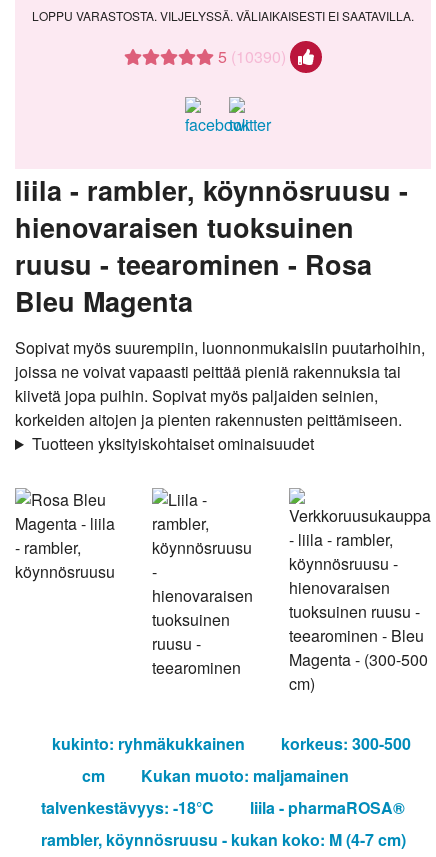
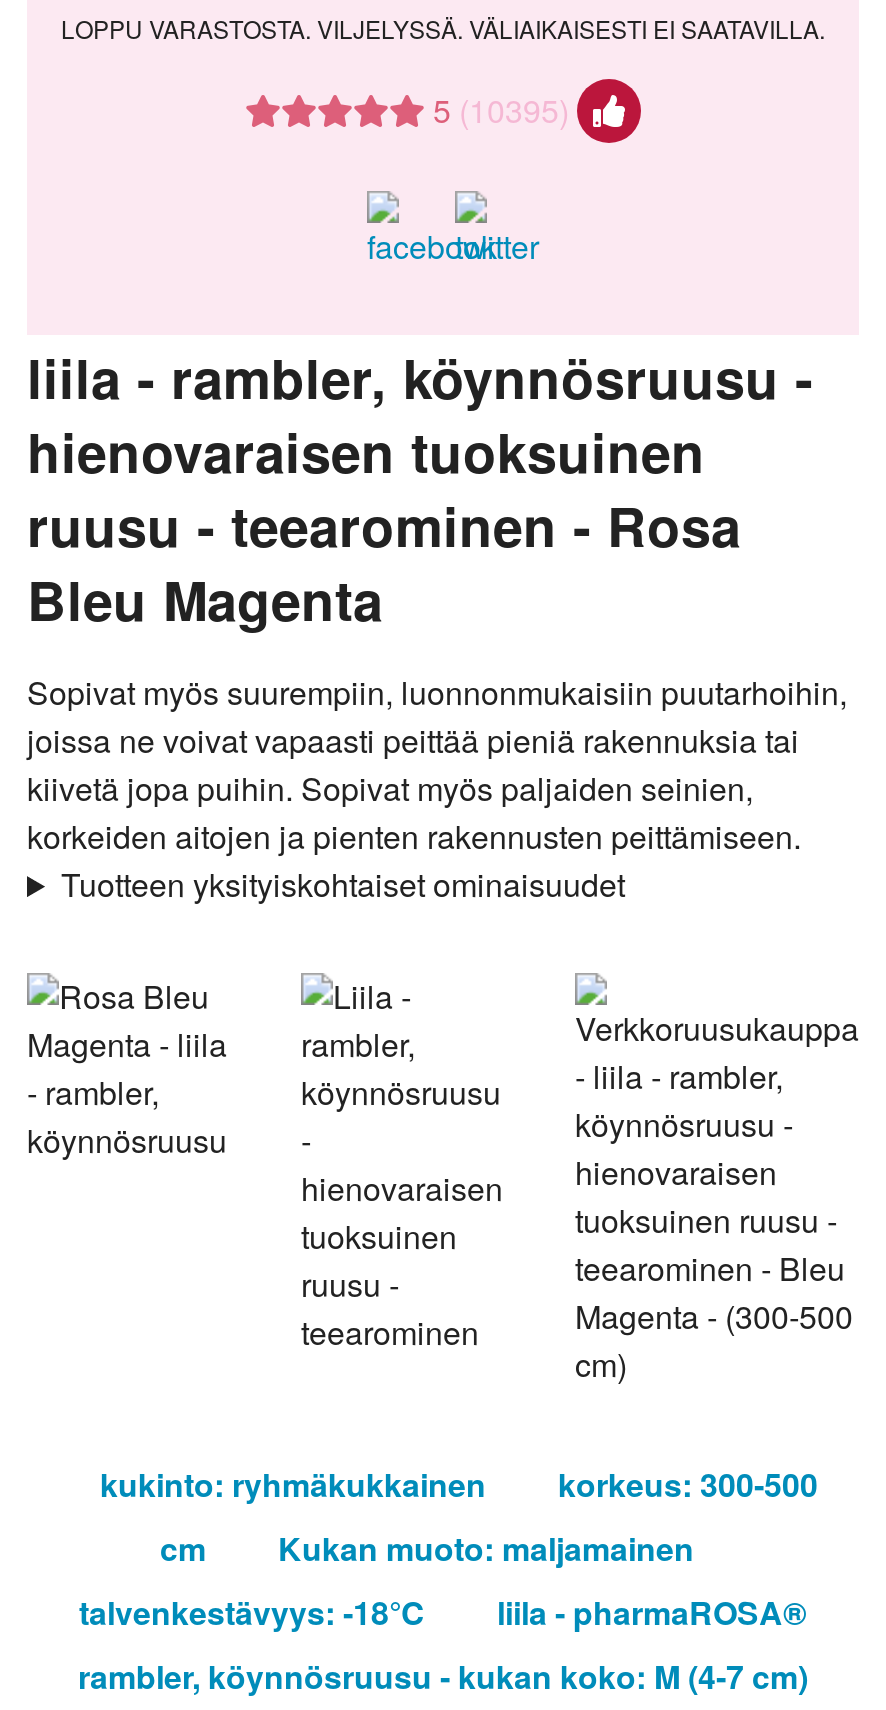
- 5 (10390)
+ 5 (10395)
